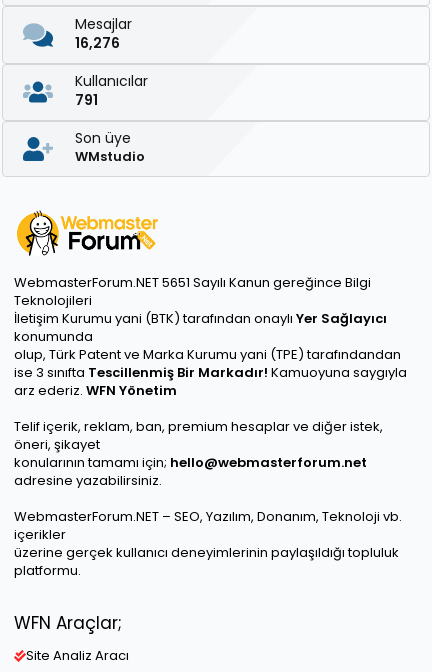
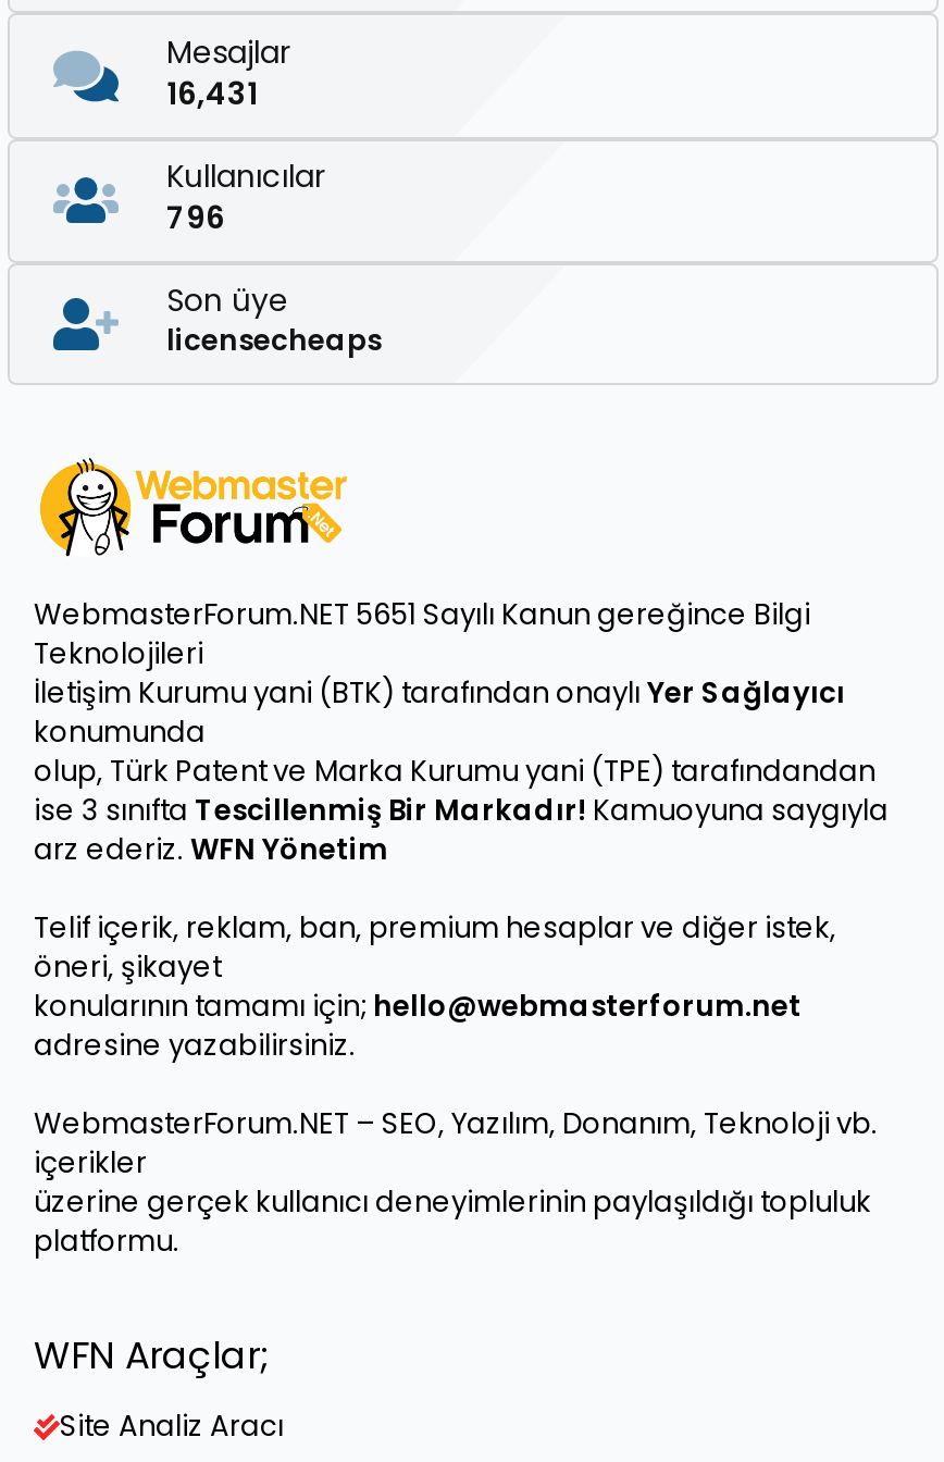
- 16,276
+ 16,431

- 791
+ 796

- WMstudio
+ licensecheaps
